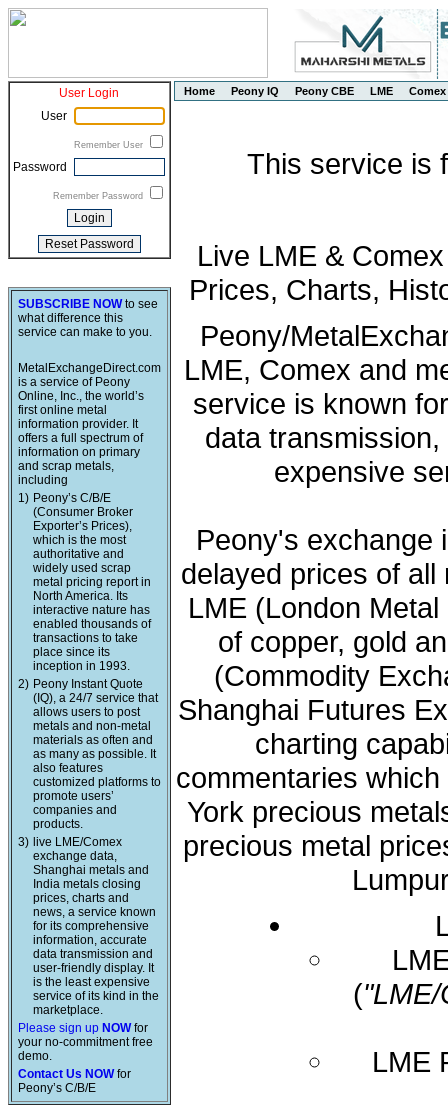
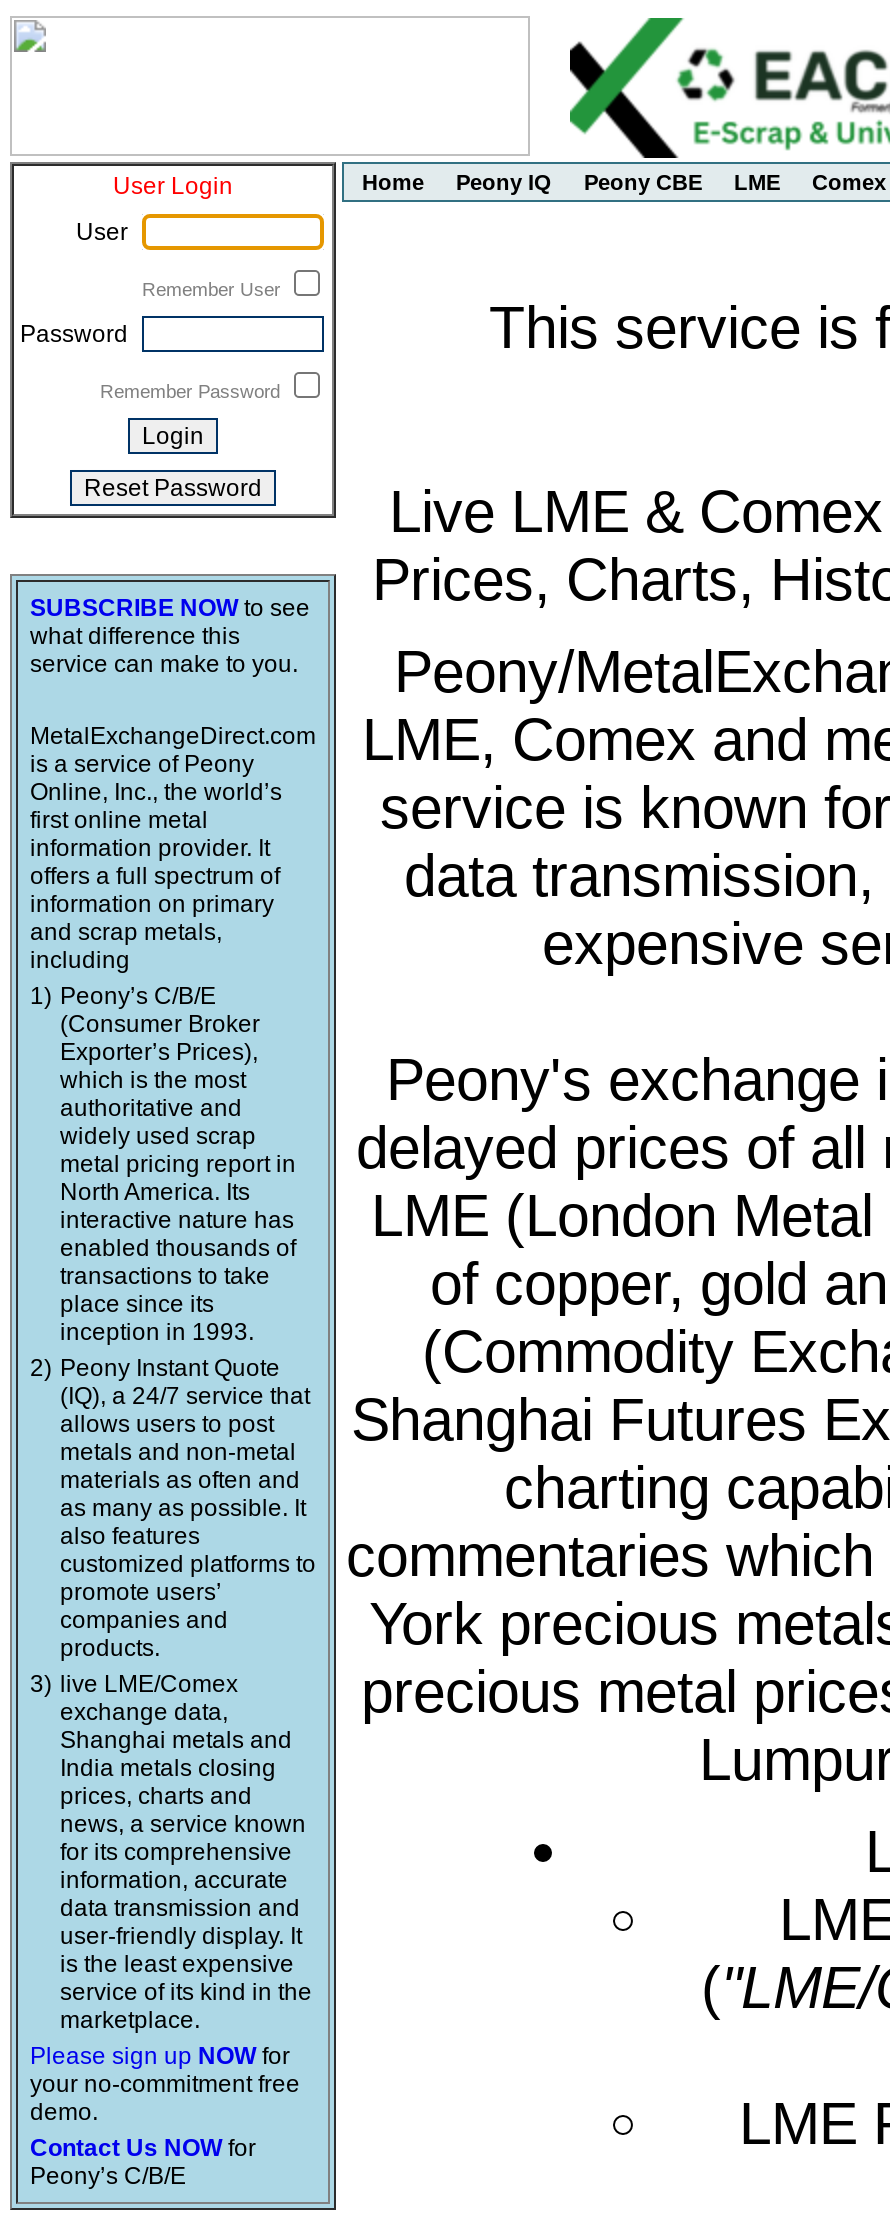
- [image]
+ [image]
